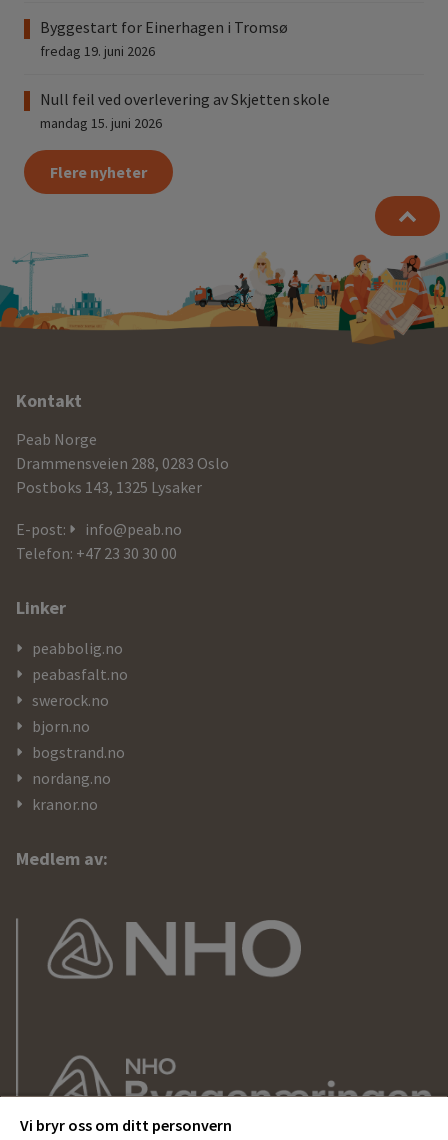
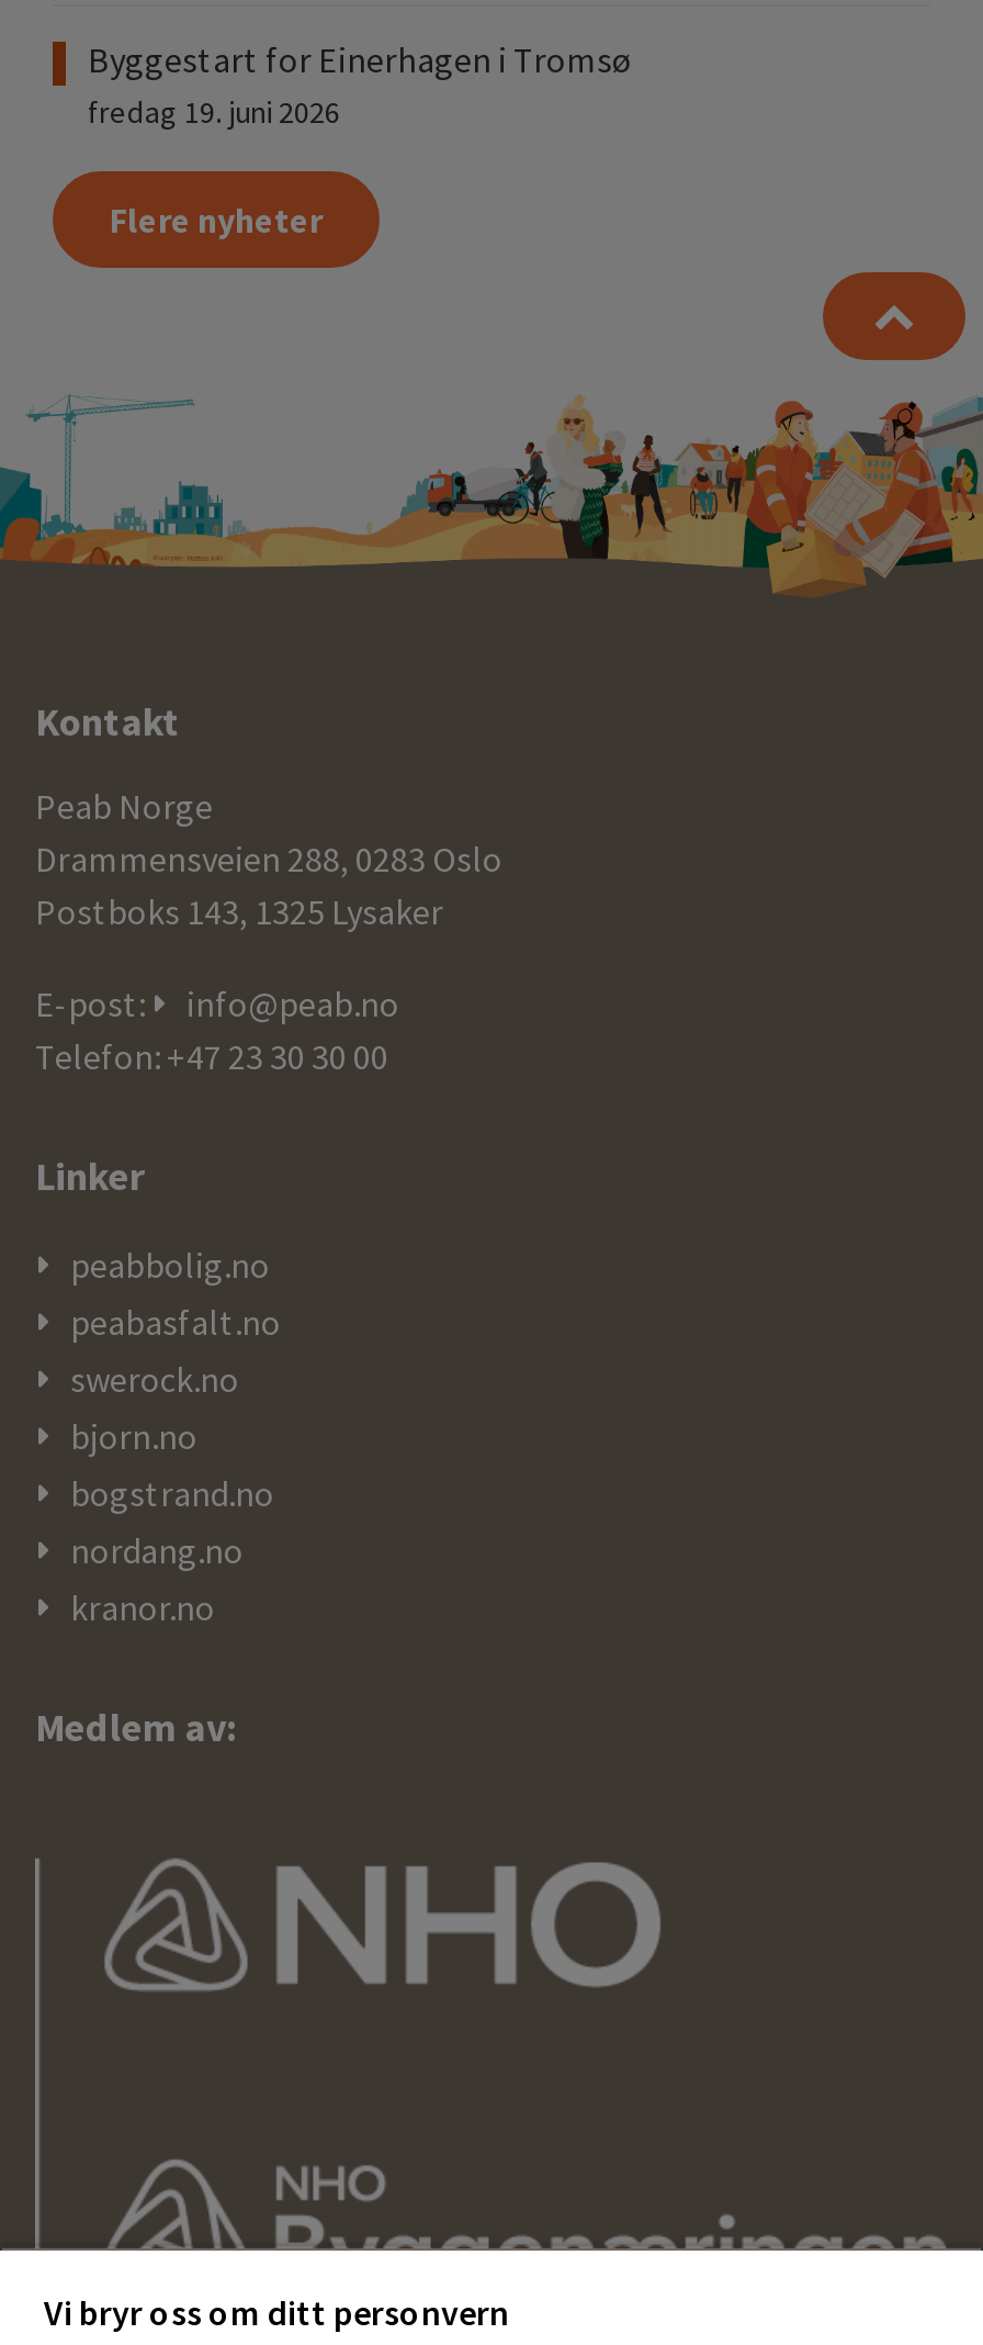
- Null feil ved overlevering av Skjetten skole
- mandag 15. juni 2026
